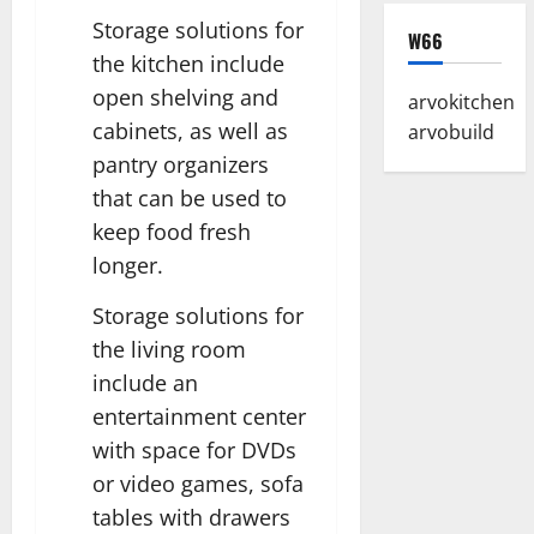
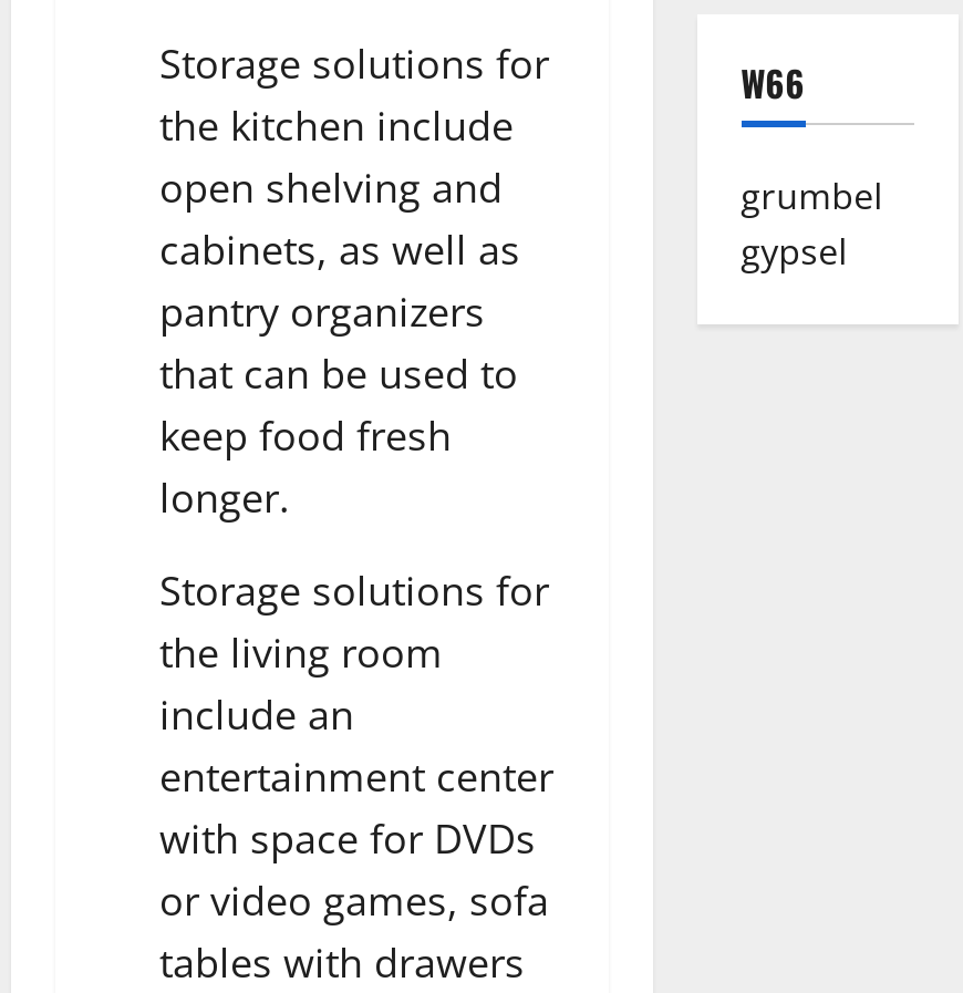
- arvokitchen
- arvobuild
+ grumbel
+ gypsel
